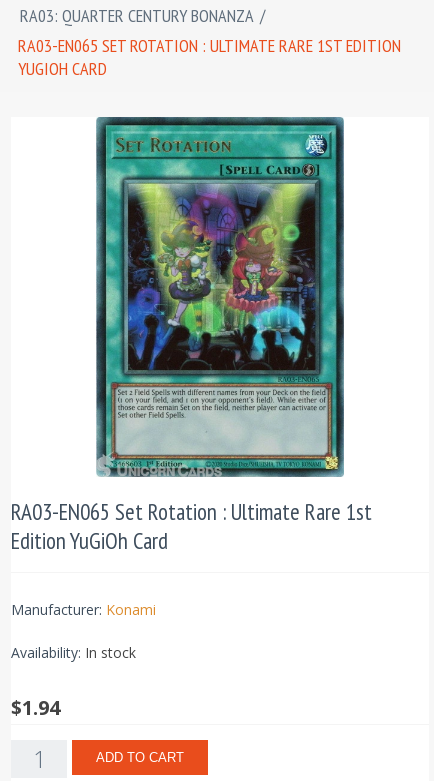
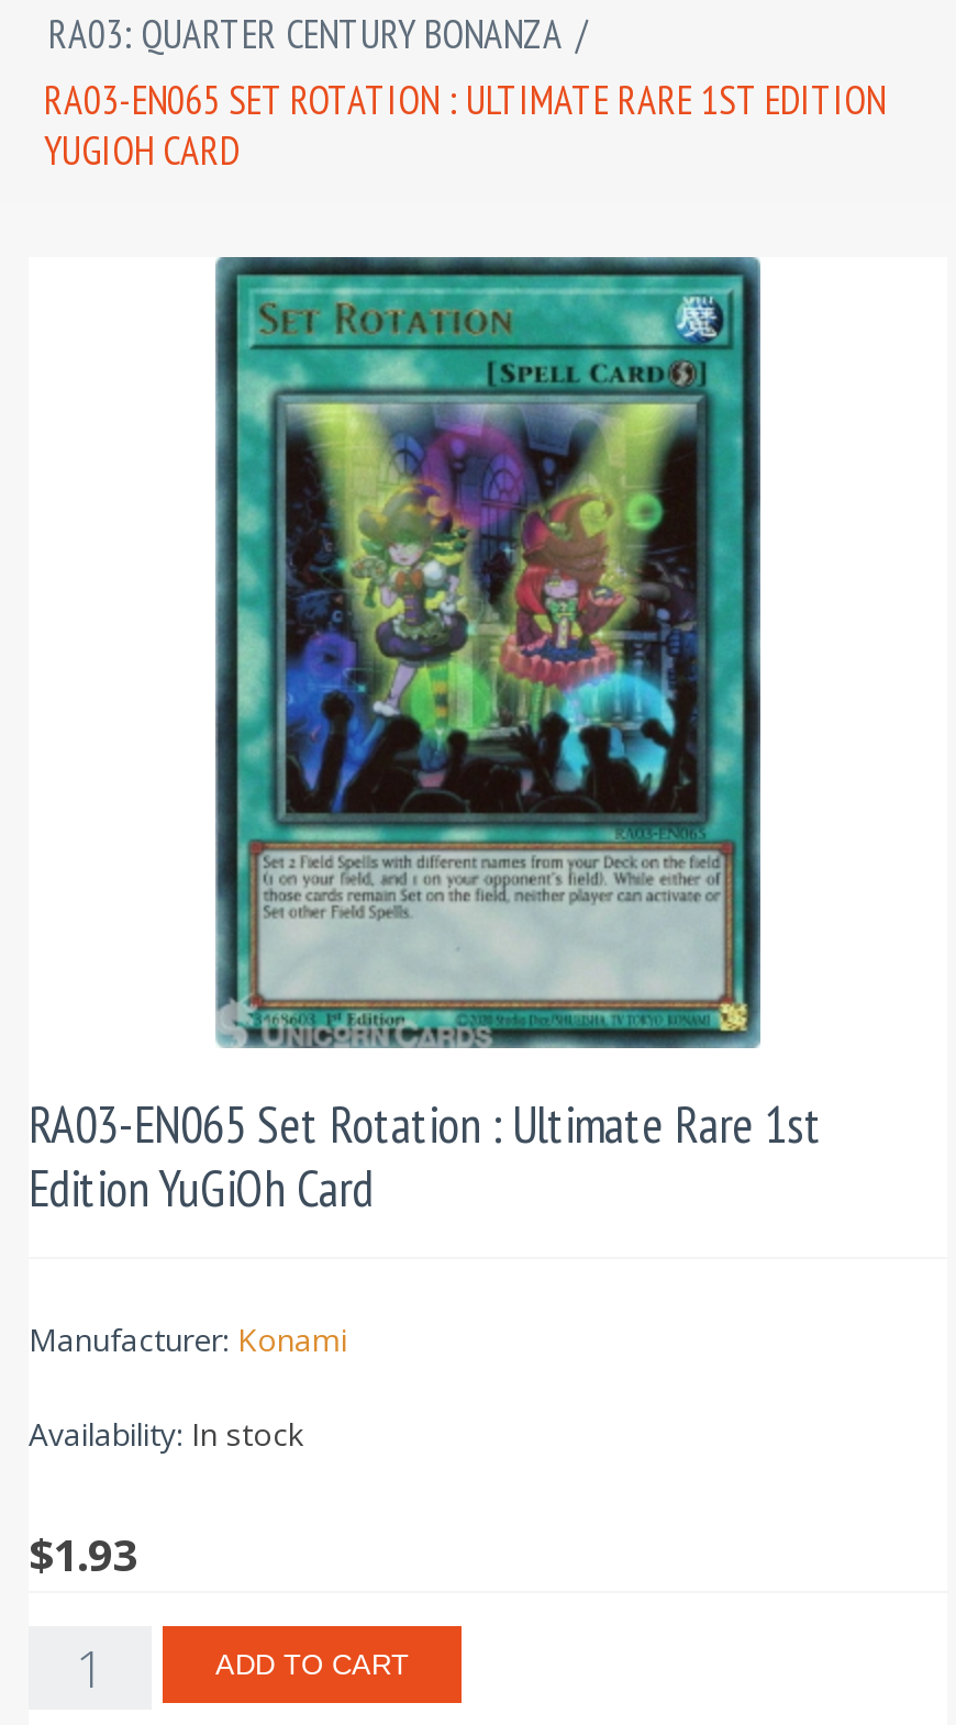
- $1.94
+ $1.93
